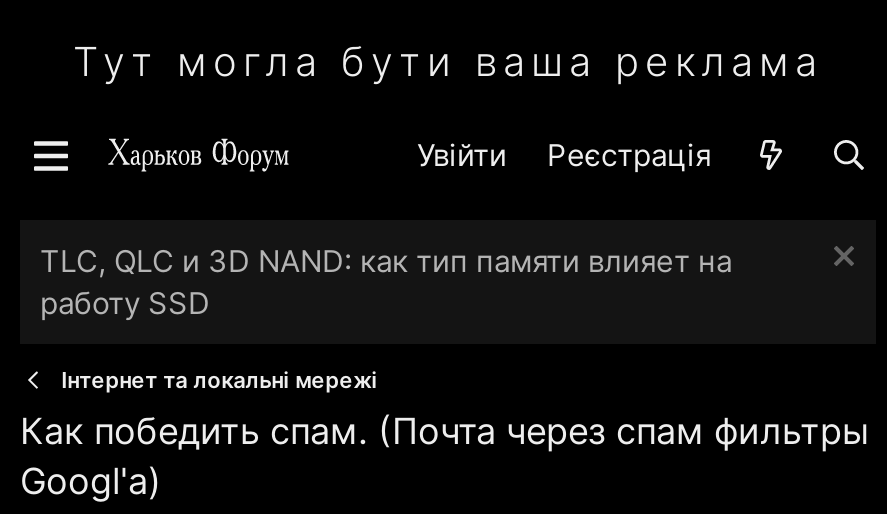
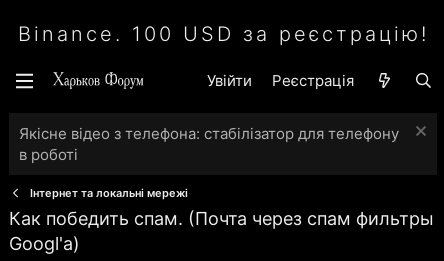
- Тут могла бути ваша реклама
+ Binance. 100 USD за реєстрацію!

- TLC, QLC и 3D NAND: как тип памяти влияет на
- работу SSD
+ Якісне відео з телефона: стабілізатор для телефону
+ в роботі
